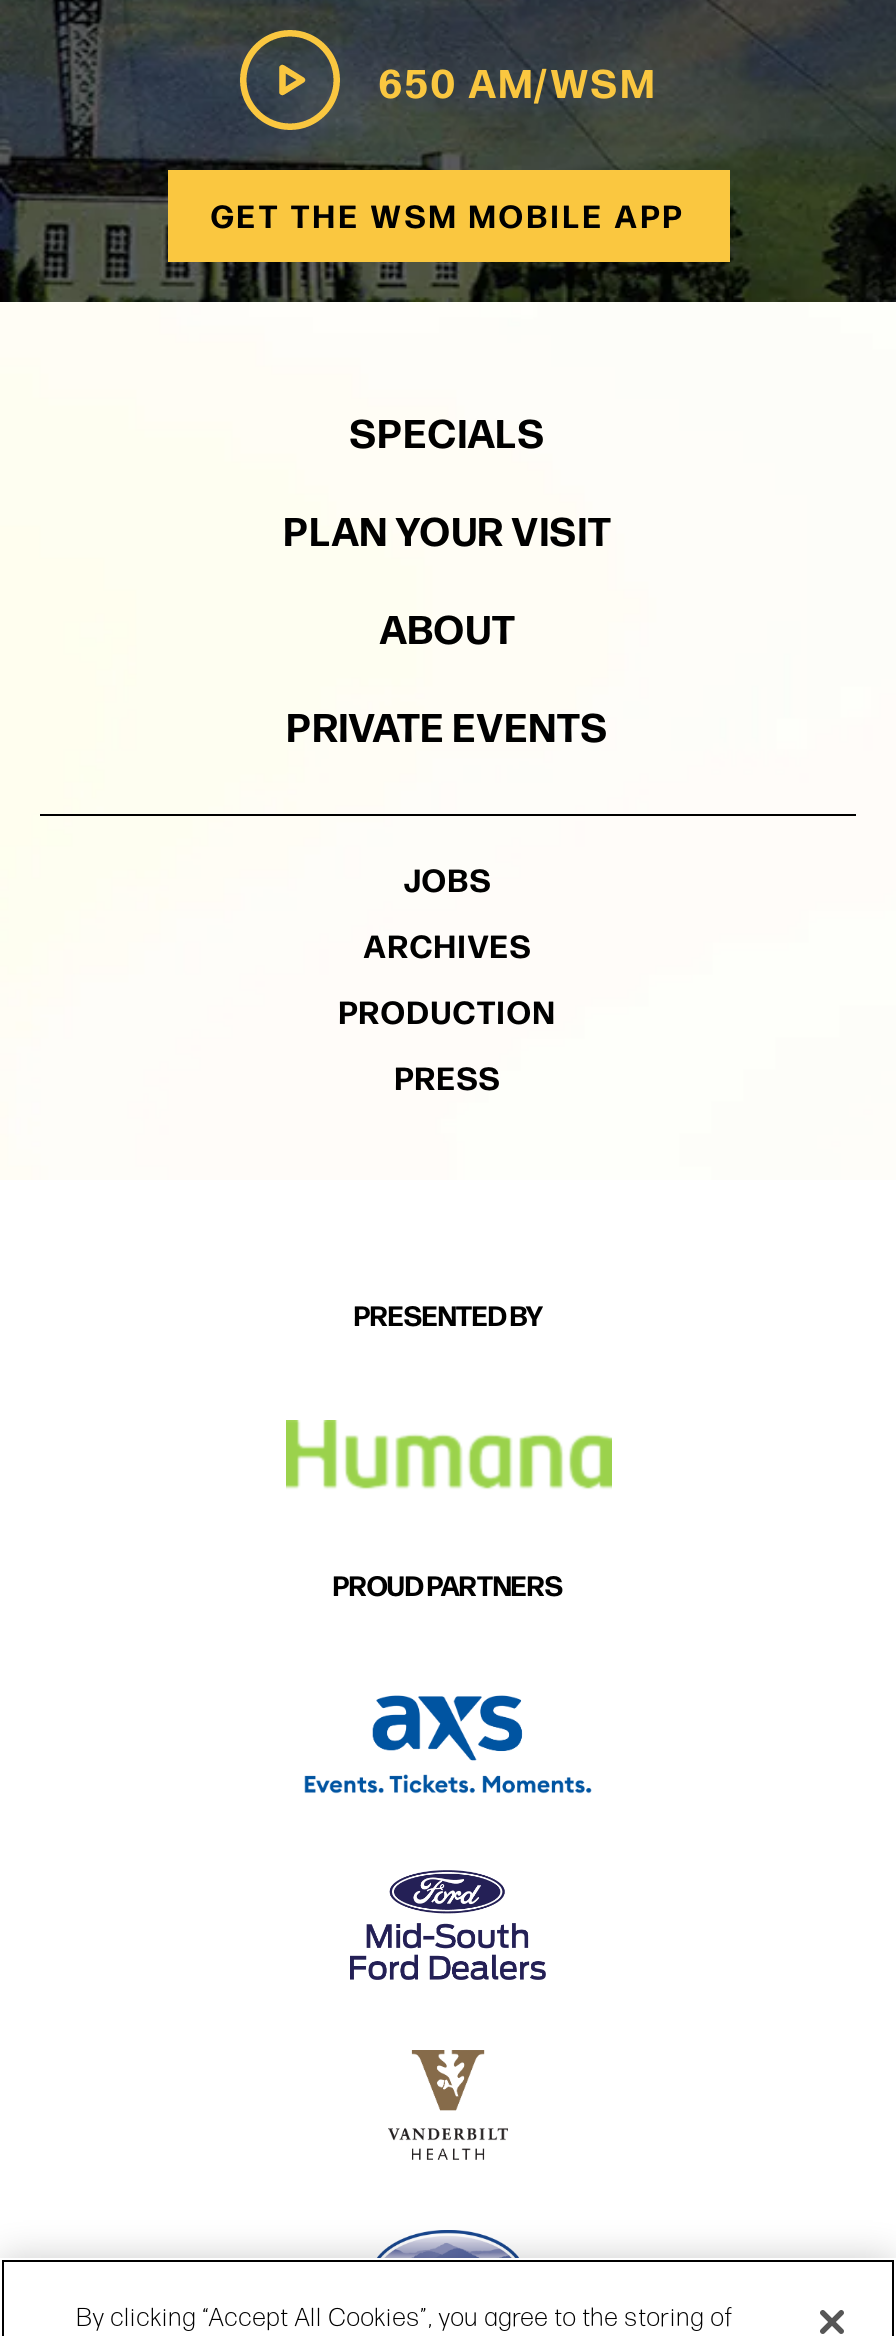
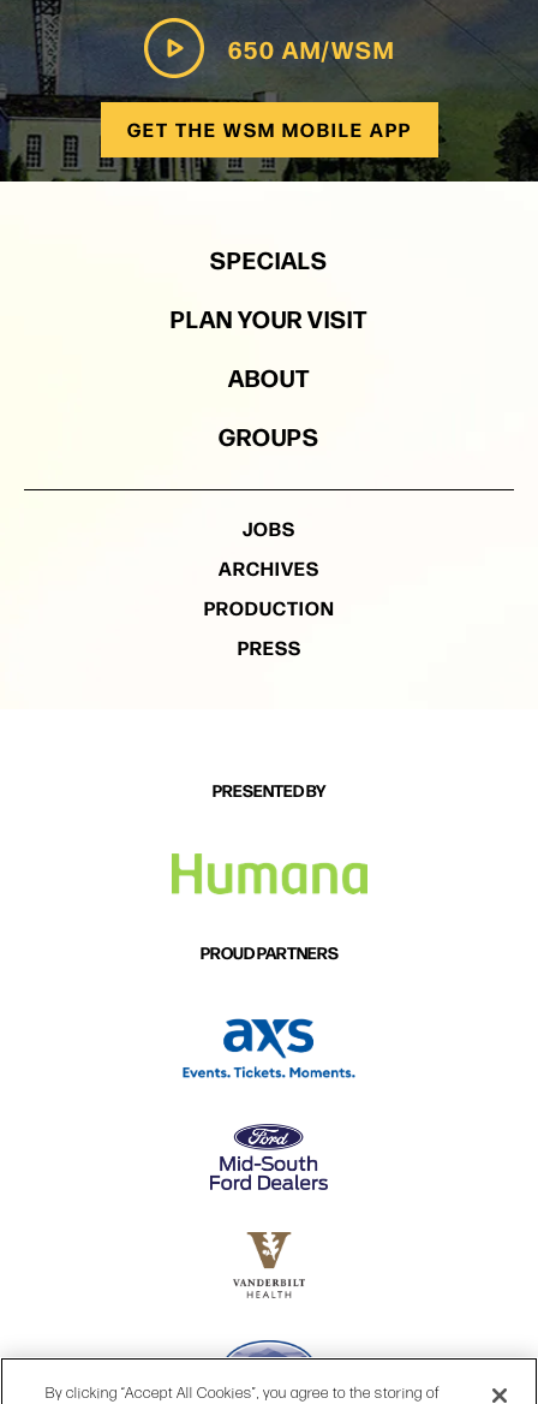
- PRIVATE EVENTS
+ GROUPS
